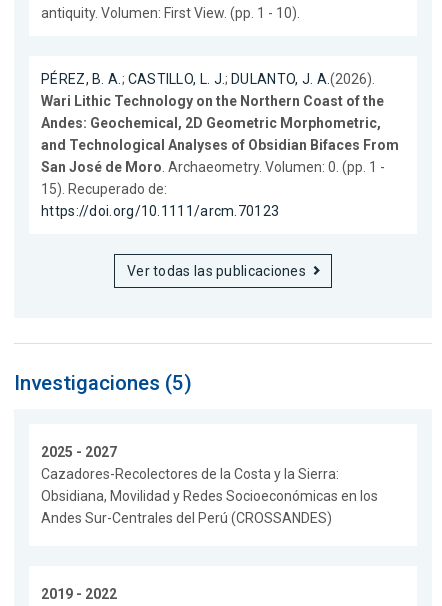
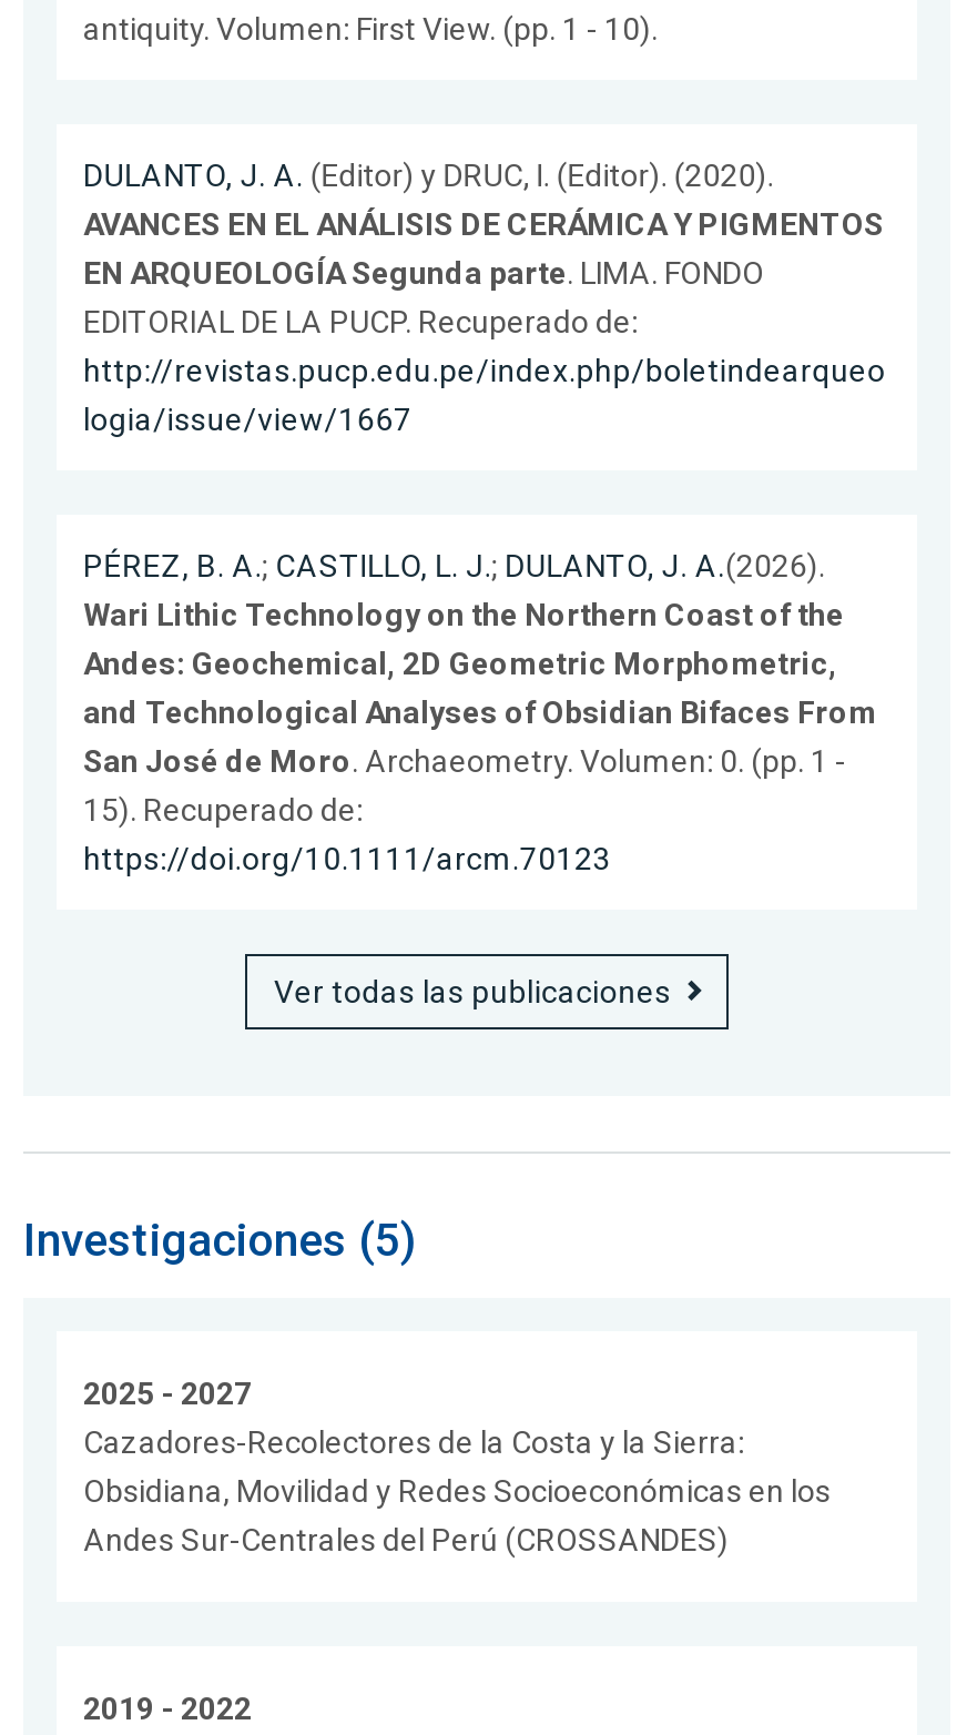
+ DULANTO, J. A. (Editor) y DRUC, I. (Editor). (2020).
+ AVANCES EN EL ANÁLISIS DE CERÁMICA Y PIGMENTOS
+ EN ARQUEOLOGÍA Segunda parte. LIMA. FONDO
+ EDITORIAL DE LA PUCP. Recuperado de:
+ http://revistas.pucp.edu.pe/index.php/boletindearqueo
+ logia/issue/view/1667
